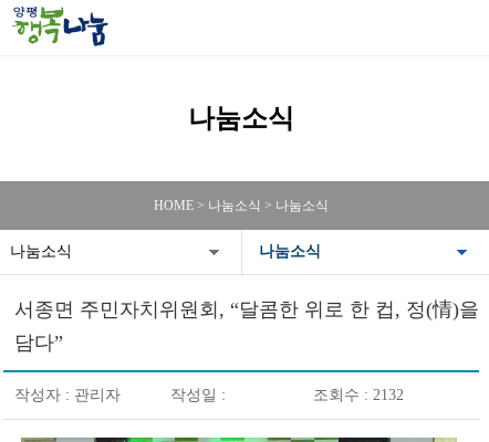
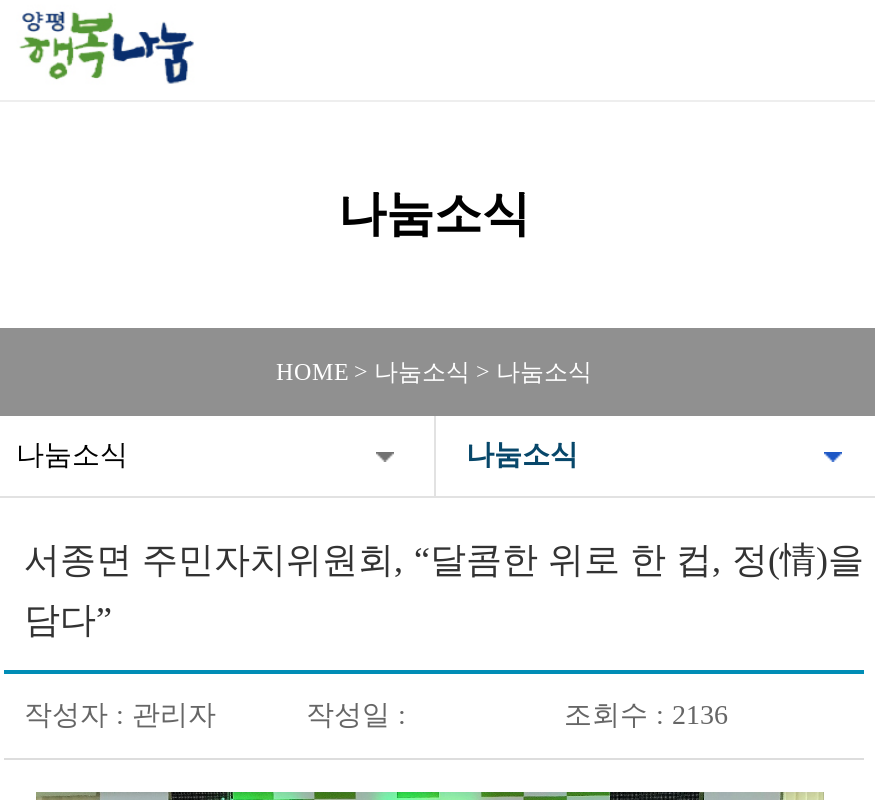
- 조회수 : 2132
+ 조회수 : 2136
